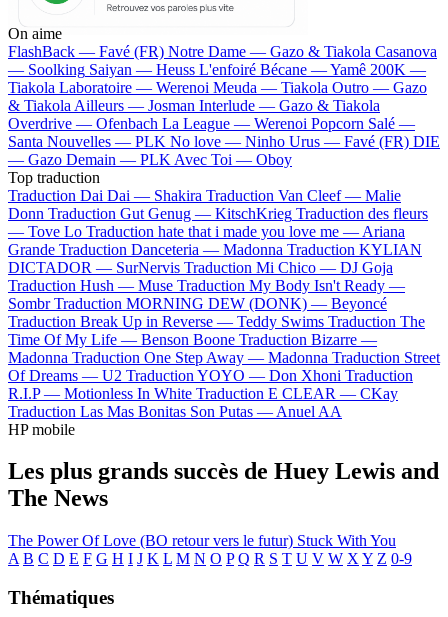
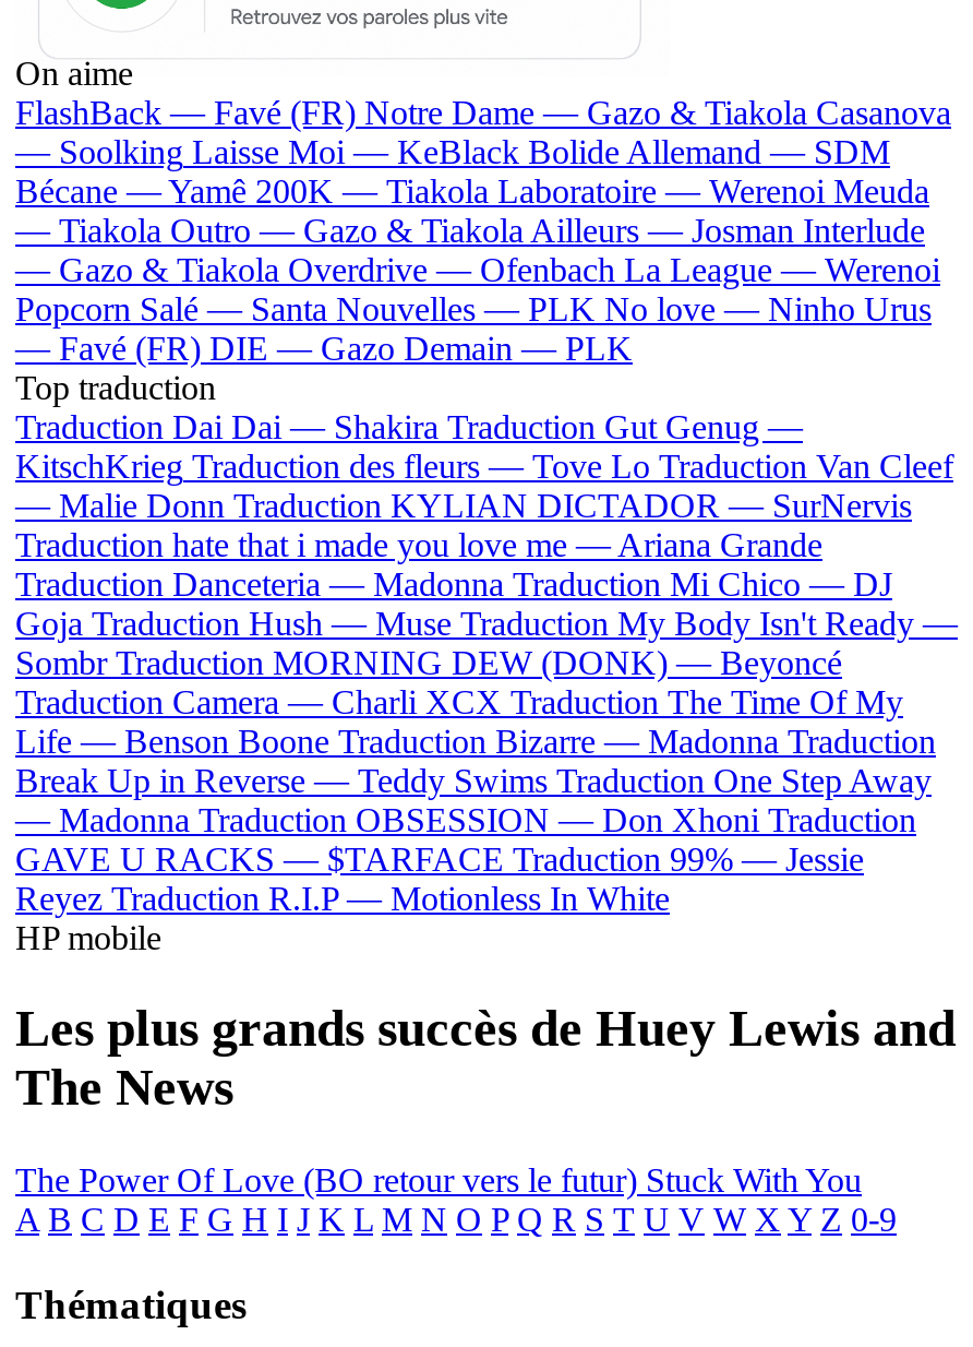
- — Soolking Saiyan — Heuss L'enfoiré Bécane — Yamê 200K —
- Tiakola Laboratoire — Werenoi Meuda — Tiakola Outro — Gazo
- & Tiakola Ailleurs — Josman Interlude — Gazo & Tiakola
- Overdrive — Ofenbach La League — Werenoi Popcorn Salé —
- Santa Nouvelles — PLK No love — Ninho Urus — Favé (FR) DIE
- — Gazo Demain — PLK Avec Toi — Oboy
+ — Soolking Laisse Moi — KeBlack Bolide Allemand — SDM
+ Bécane — Yamê 200K — Tiakola Laboratoire — Werenoi Meuda
+ — Tiakola Outro — Gazo & Tiakola Ailleurs — Josman Interlude
+ — Gazo & Tiakola Overdrive — Ofenbach La League — Werenoi
+ Popcorn Salé — Santa Nouvelles — PLK No love — Ninho Urus
+ —Favé (FR) DIE — Gazo Demain — PLK

- Traduction Dai Dai — Shakira Traduction Van Cleef — Malie
- Donn Traduction Gut Genug — KitschKrieg Traduction des fleurs
- — Tove Lo Traduction hate that i made you love me — Ariana
- Grande Traduction Danceteria — Madonna Traduction KYLIAN
- DICTADOR — SurNervis Traduction Mi Chico — DJ Goja
- Traduction Hush — Muse Traduction My Body Isn't Ready —
+ Traduction Dai Dai — Shakira Traduction Gut Genug —
+ KitschKrieg Traduction des fleurs — Tove Lo Traduction Van Cleef
+ — Malie Donn Traduction KYLIAN DICTADOR — SurNervis
+ Traduction hate that i made you love me — Ariana Grande
+ Traduction Danceteria — Madonna Traduction Mi Chico — DJ
+ Goja Traduction Hush — Muse Traduction My Body Isn't Ready —

- Traduction Break Up in Reverse — Teddy Swims Traduction The
- Time Of My Life — Benson Boone Traduction Bizarre —
- Madonna Traduction One Step Away — Madonna Traduction Street
- Of Dreams — U2 Traduction YOYO — Don Xhoni Traduction
- R.I.P — Motionless In White Traduction E CLEAR — CKay
- Traduction Las Mas Bonitas Son Putas — Anuel AA
+ Traduction Camera — Charli XCX Traduction The Time Of My
+ Life — Benson Boone Traduction Bizarre — Madonna Traduction
+ Break Up in Reverse — Teddy Swims Traduction One Step Away
+ — Madonna Traduction OBSESSION — Don Xhoni Traduction
+ GAVE U RACKS — $TARFACE Traduction 99% — Jessie
+ Reyez Traduction R.I.P — Motionless In White
